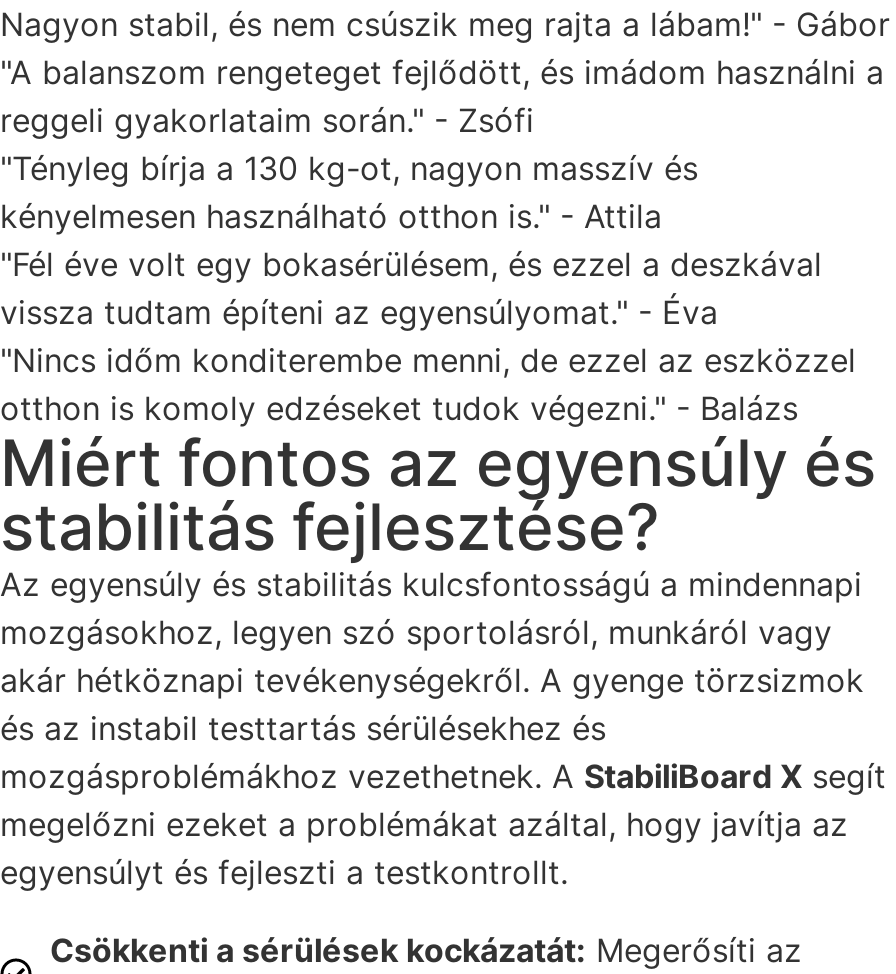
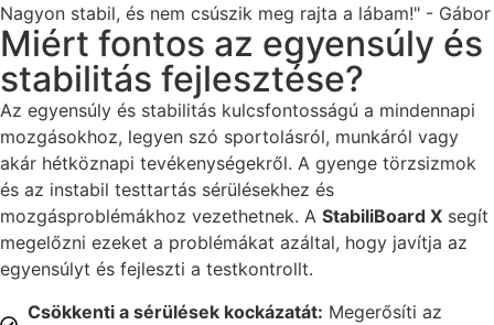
- "A balanszom rengeteget fejlődött, és imádom használni a
- reggeli gyakorlataim során." - Zsófi
- "Tényleg bírja a 130 kg-ot, nagyon masszív és
- kényelmesen használható otthon is." - Attila
- "Fél éve volt egy bokasérülésem, és ezzel a deszkával
- vissza tudtam építeni az egyensúlyomat." - Éva
- "Nincs időm konditerembe menni, de ezzel az eszközzel
- otthon is komoly edzéseket tudok végezni." - Balázs
